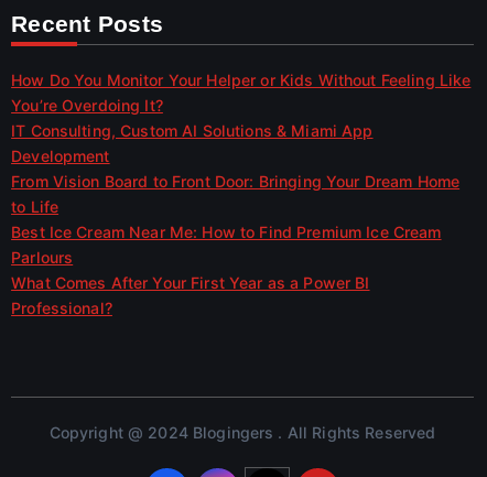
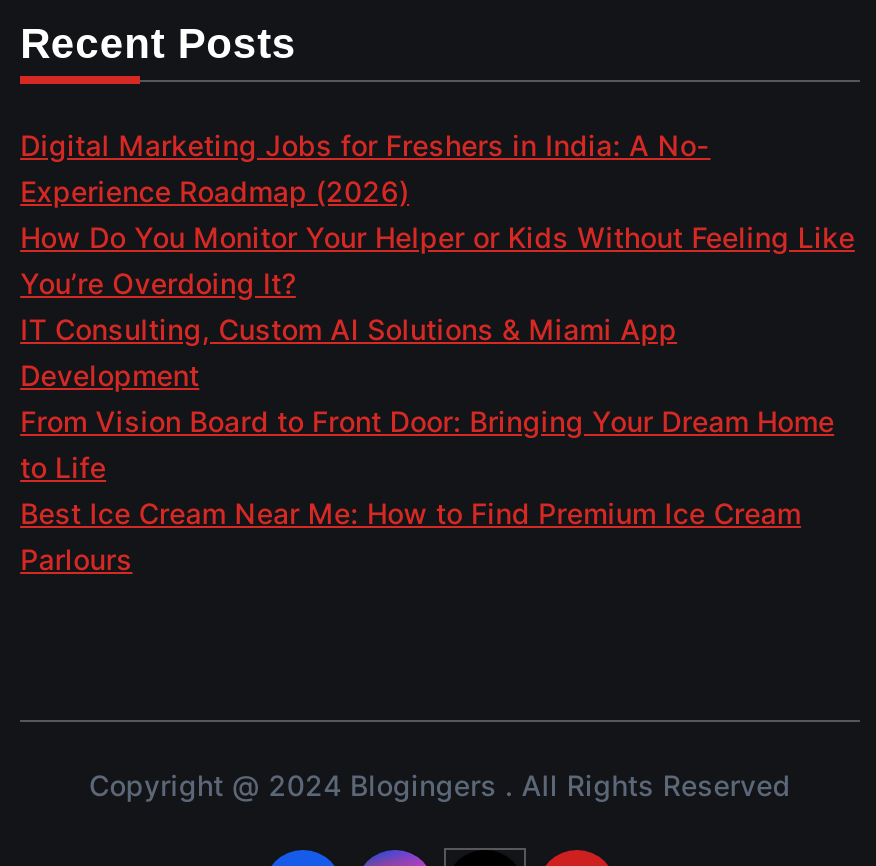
+ Digital Marketing Jobs for Freshers in India: A No-
+ Experience Roadmap (2026)

moved down: How Do You Monitor Your Helper or Kids Without Feeling Like | You’re Overdoing It? | IT Consulting, Custom AI Solutions & Miami App | Development | From Vision Board to Front Door: Bringing Your Dream Home | to Life | Best Ice Cream Near Me: How to Find Premium Ice Cream | Parlours

- What Comes After Your First Year as a Power BI
- Professional?
